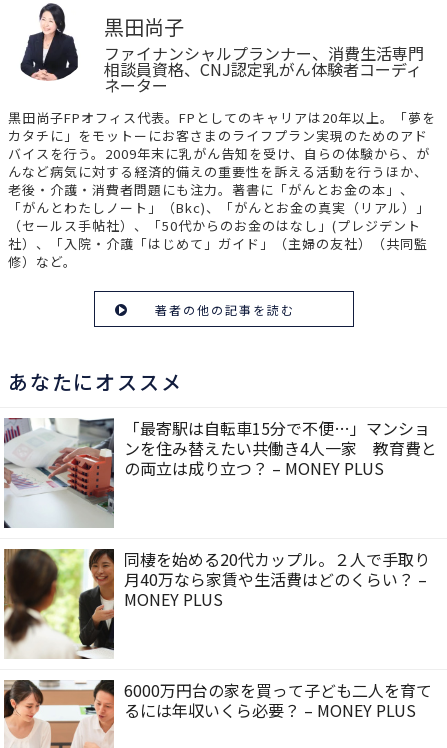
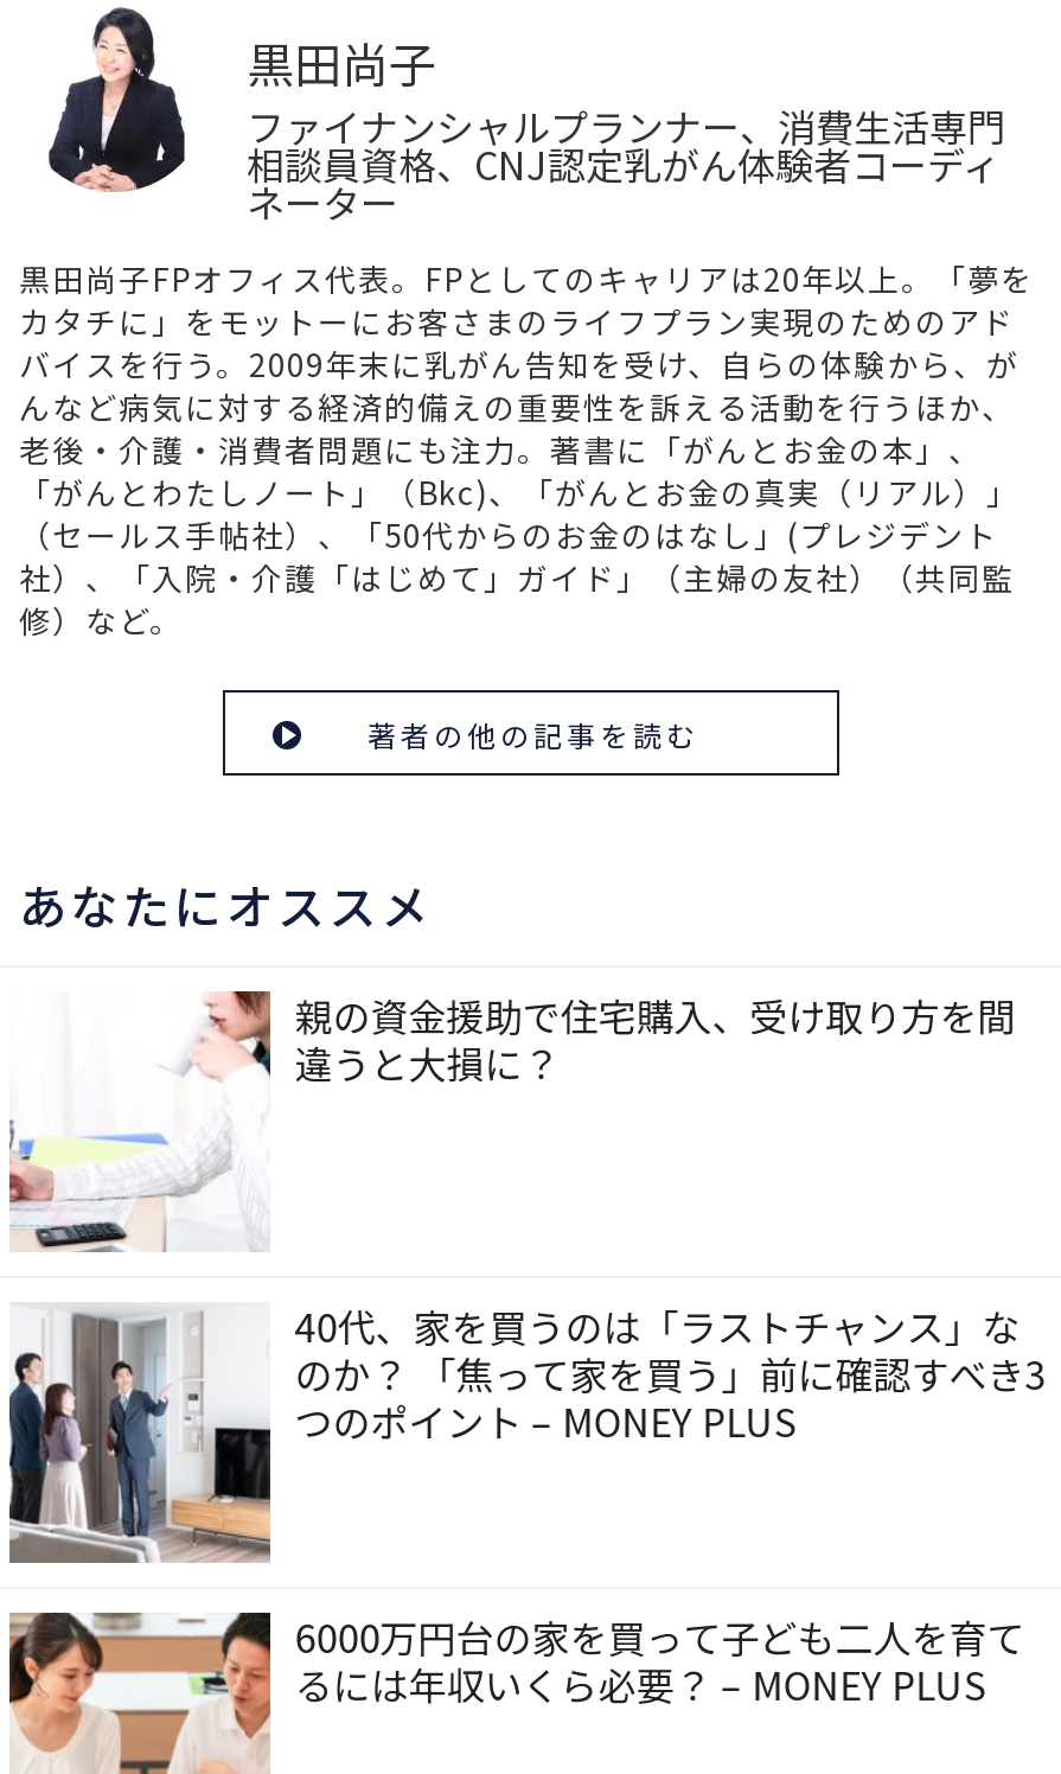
- [image]
- 「最寄駅は自転車15分で不便…」マンショ
- ンを住み替えたい共働き4人一家 教育費と
- の両立は成り立つ？ – MONEY PLUS
+ [image]
+ 親の資金援助で住宅購入、受け取り方を間
+ 違うと大損に？

- [image]
- 同棲を始める20代カップル。２人で手取り
- 月40万なら家賃や生活費はどのくらい？ –
- MONEY PLUS
+ [image]
+ 40代、家を買うのは「ラストチャンス」な
+ のか？ 「焦って家を買う」前に確認すべき3
+ つのポイント – MONEY PLUS
